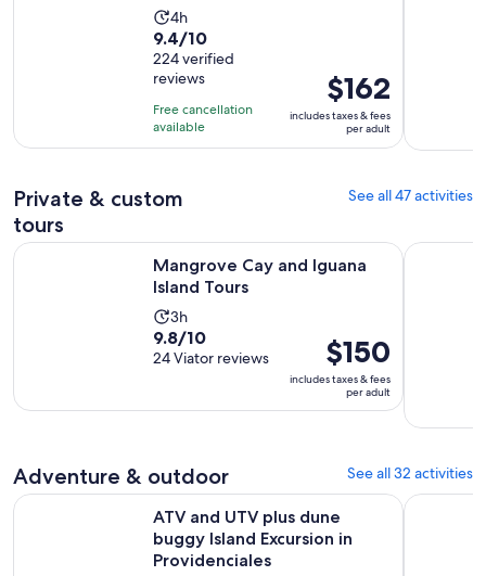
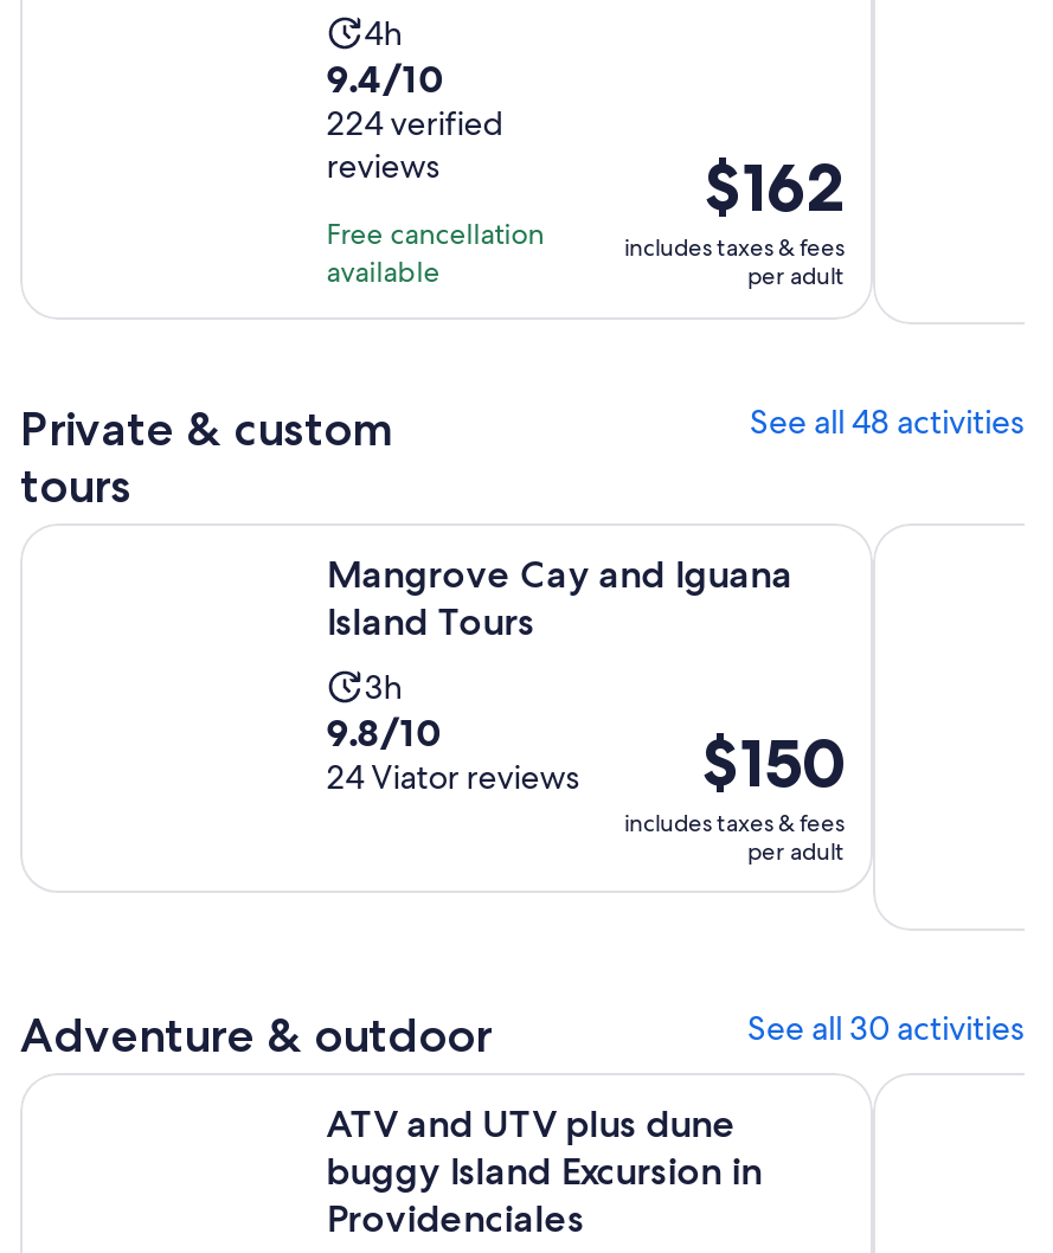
- See all 47 activities
+ See all 48 activities

- See all 32 activities
+ See all 30 activities
